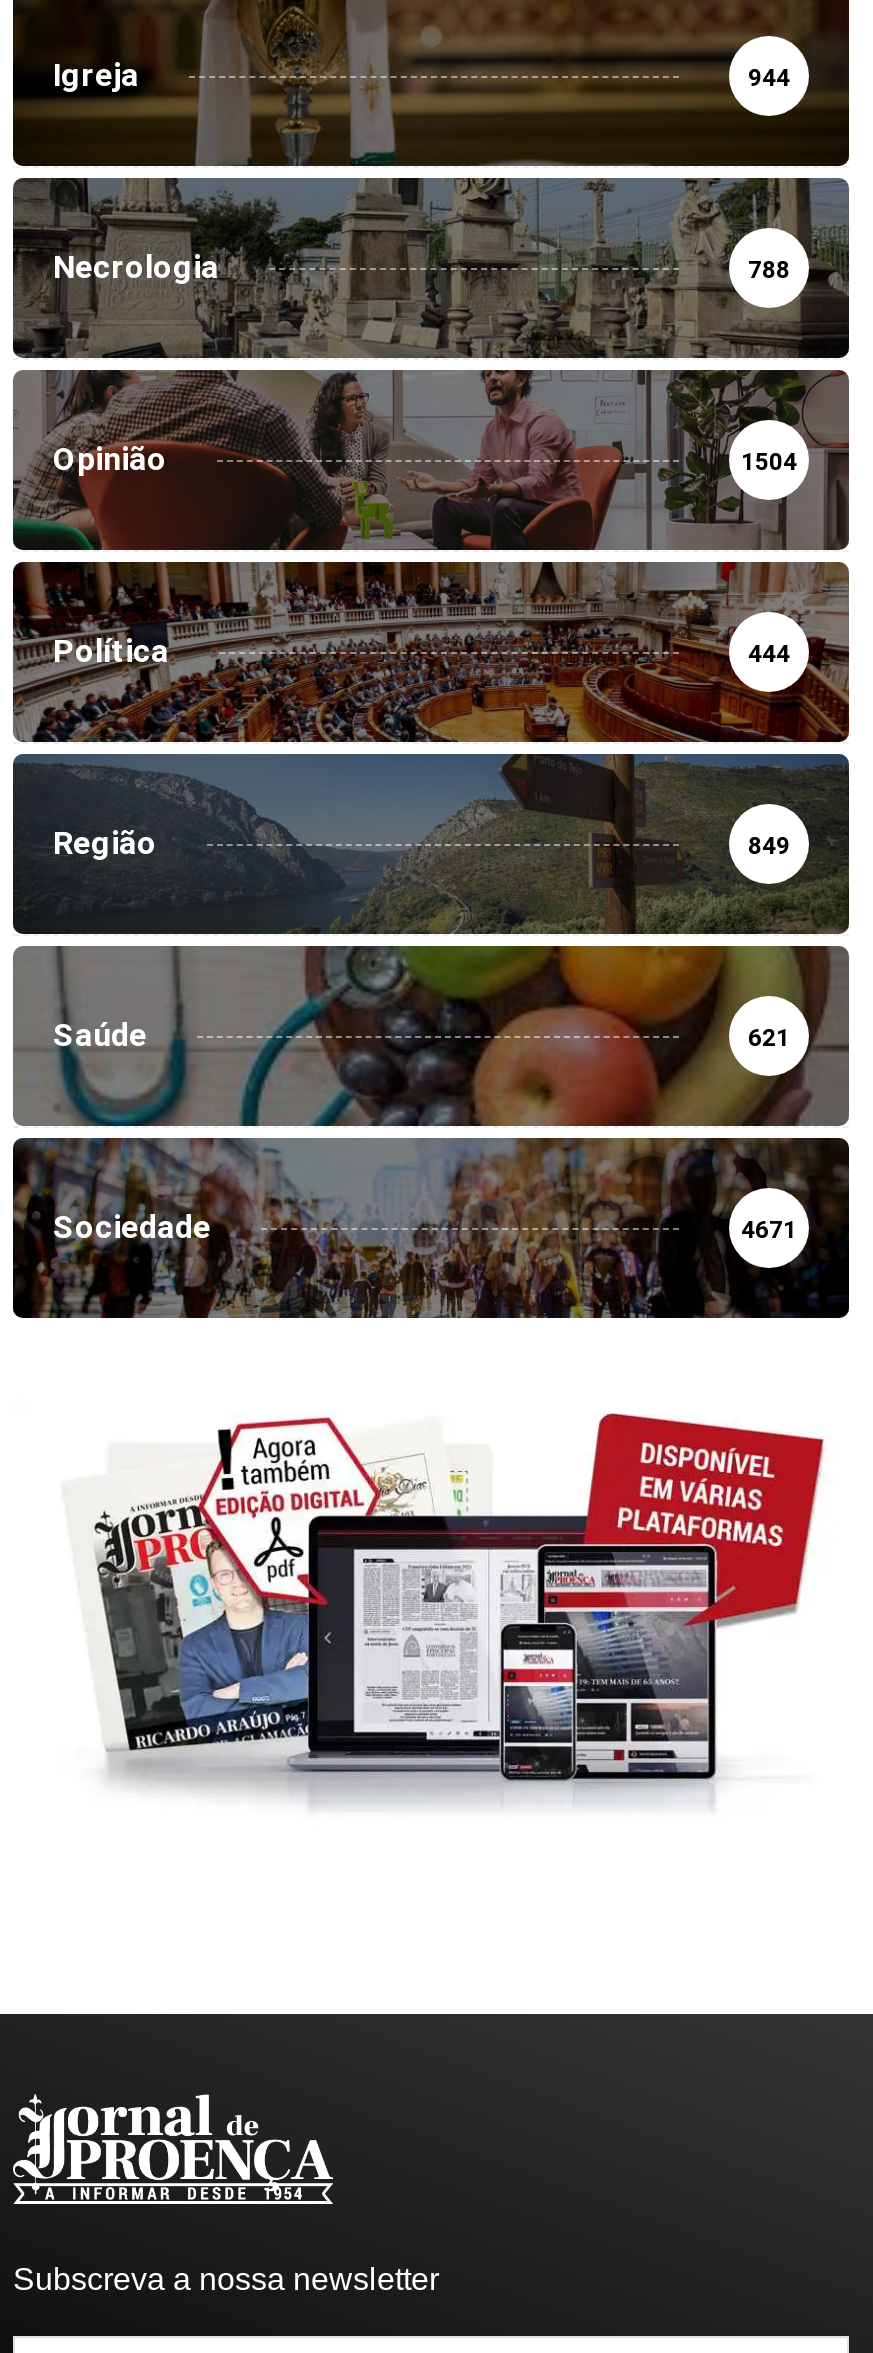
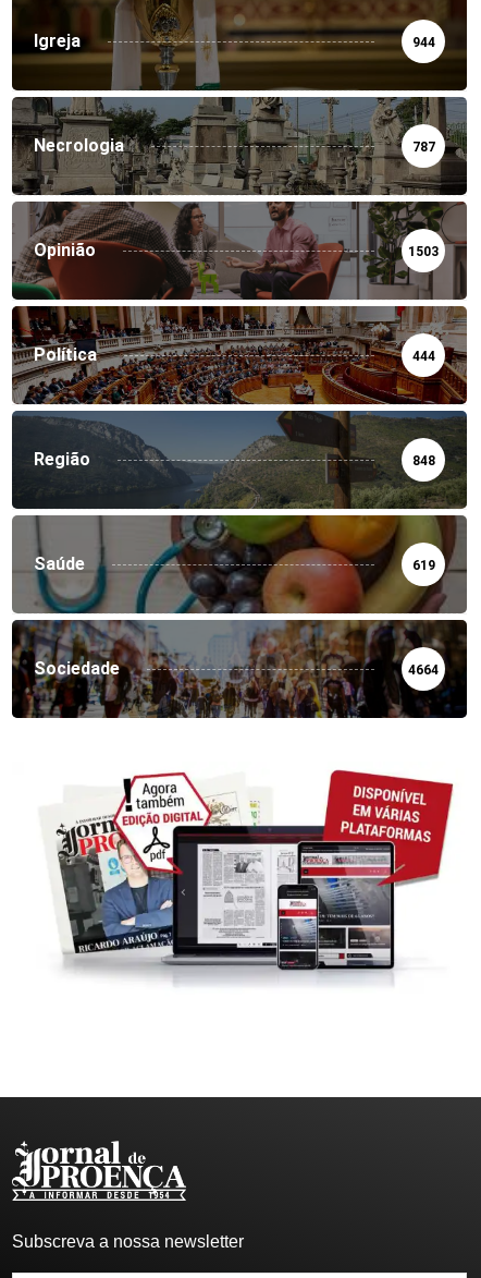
- 788
+ 787

- 1504
+ 1503

- 849
+ 848

- 621
+ 619

- 4671
+ 4664
